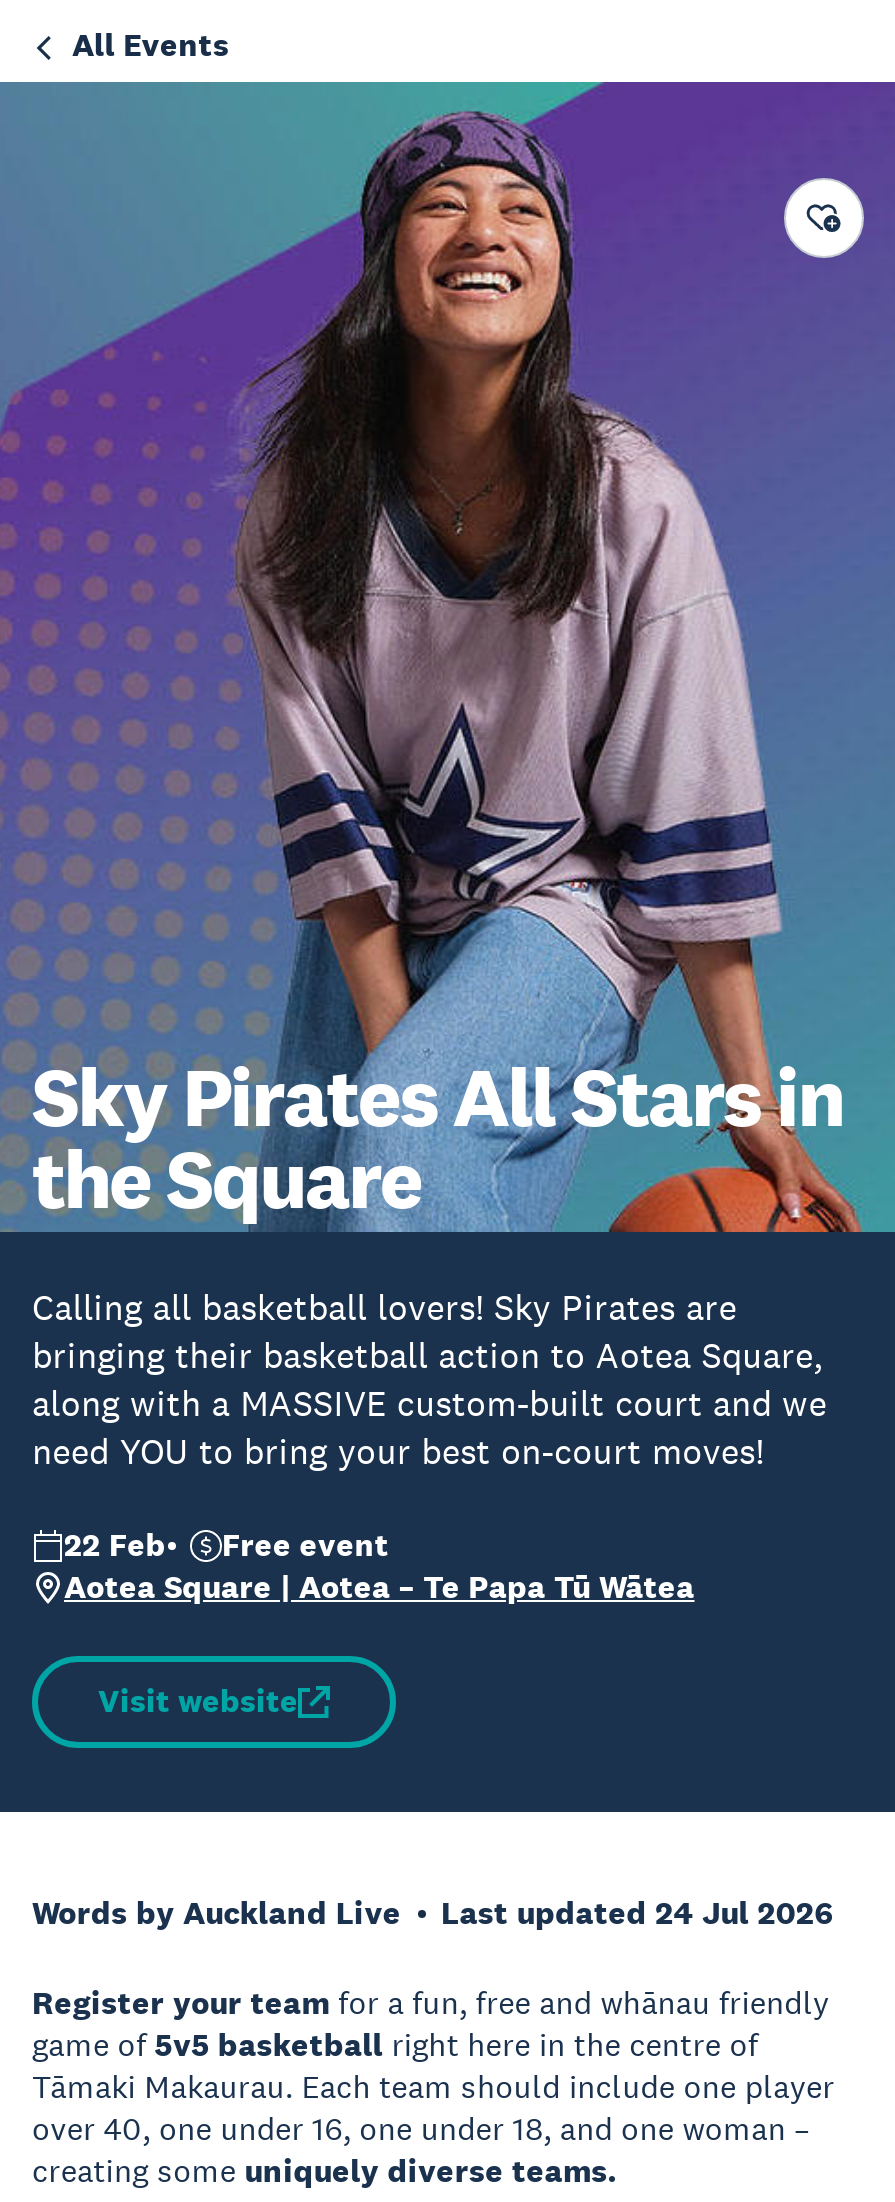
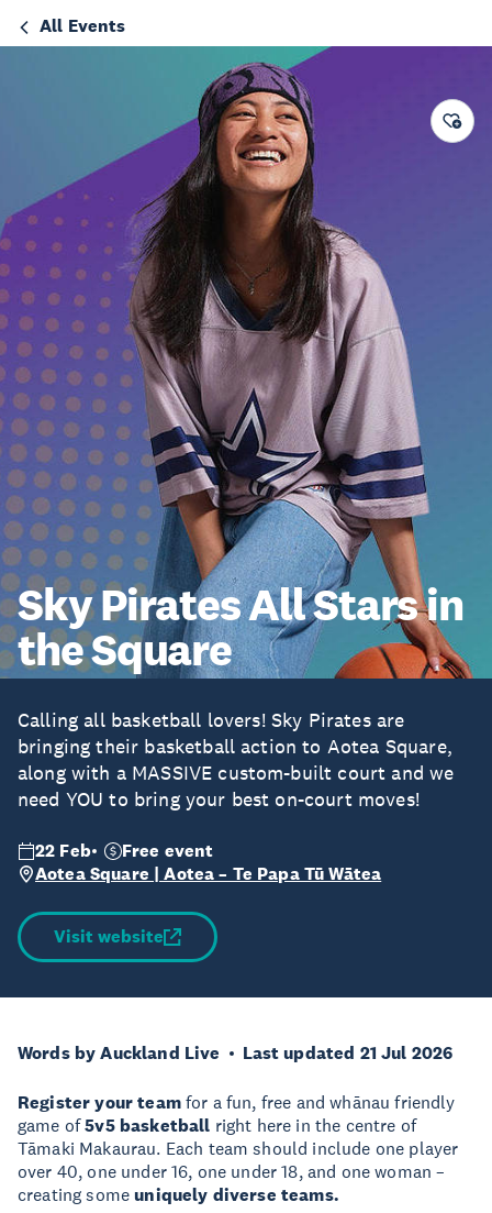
- Last updated 24 Jul 2026
+ Last updated 21 Jul 2026
